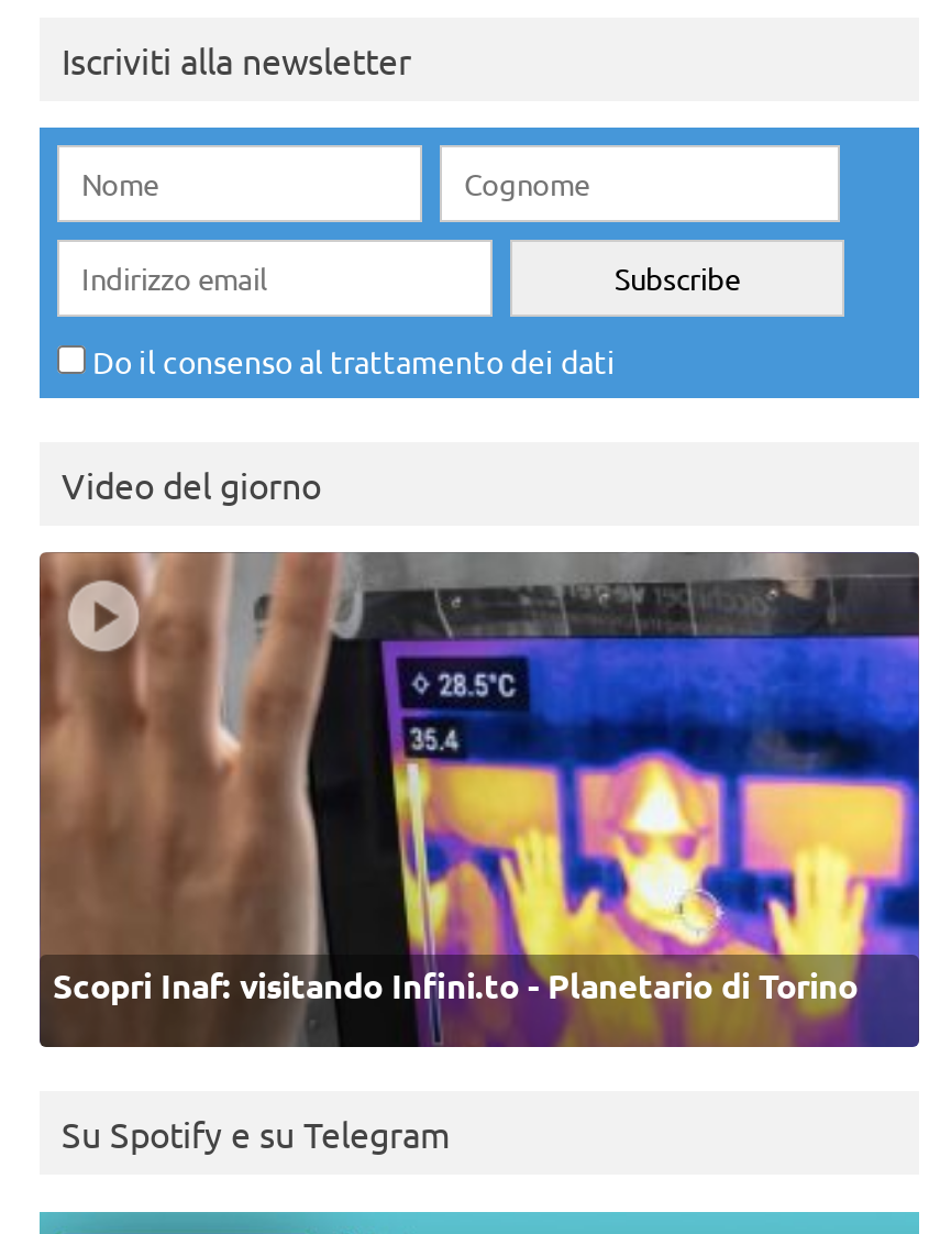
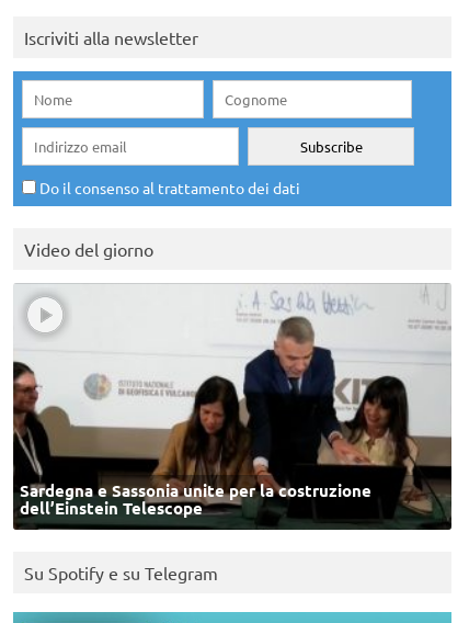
- [image]
- Scopri Inaf: visitando Infini.to - Planetario di Torino
+ [image]
+ Sardegna e Sassonia unite per la costruzione
+ dell’Einstein Telescope
